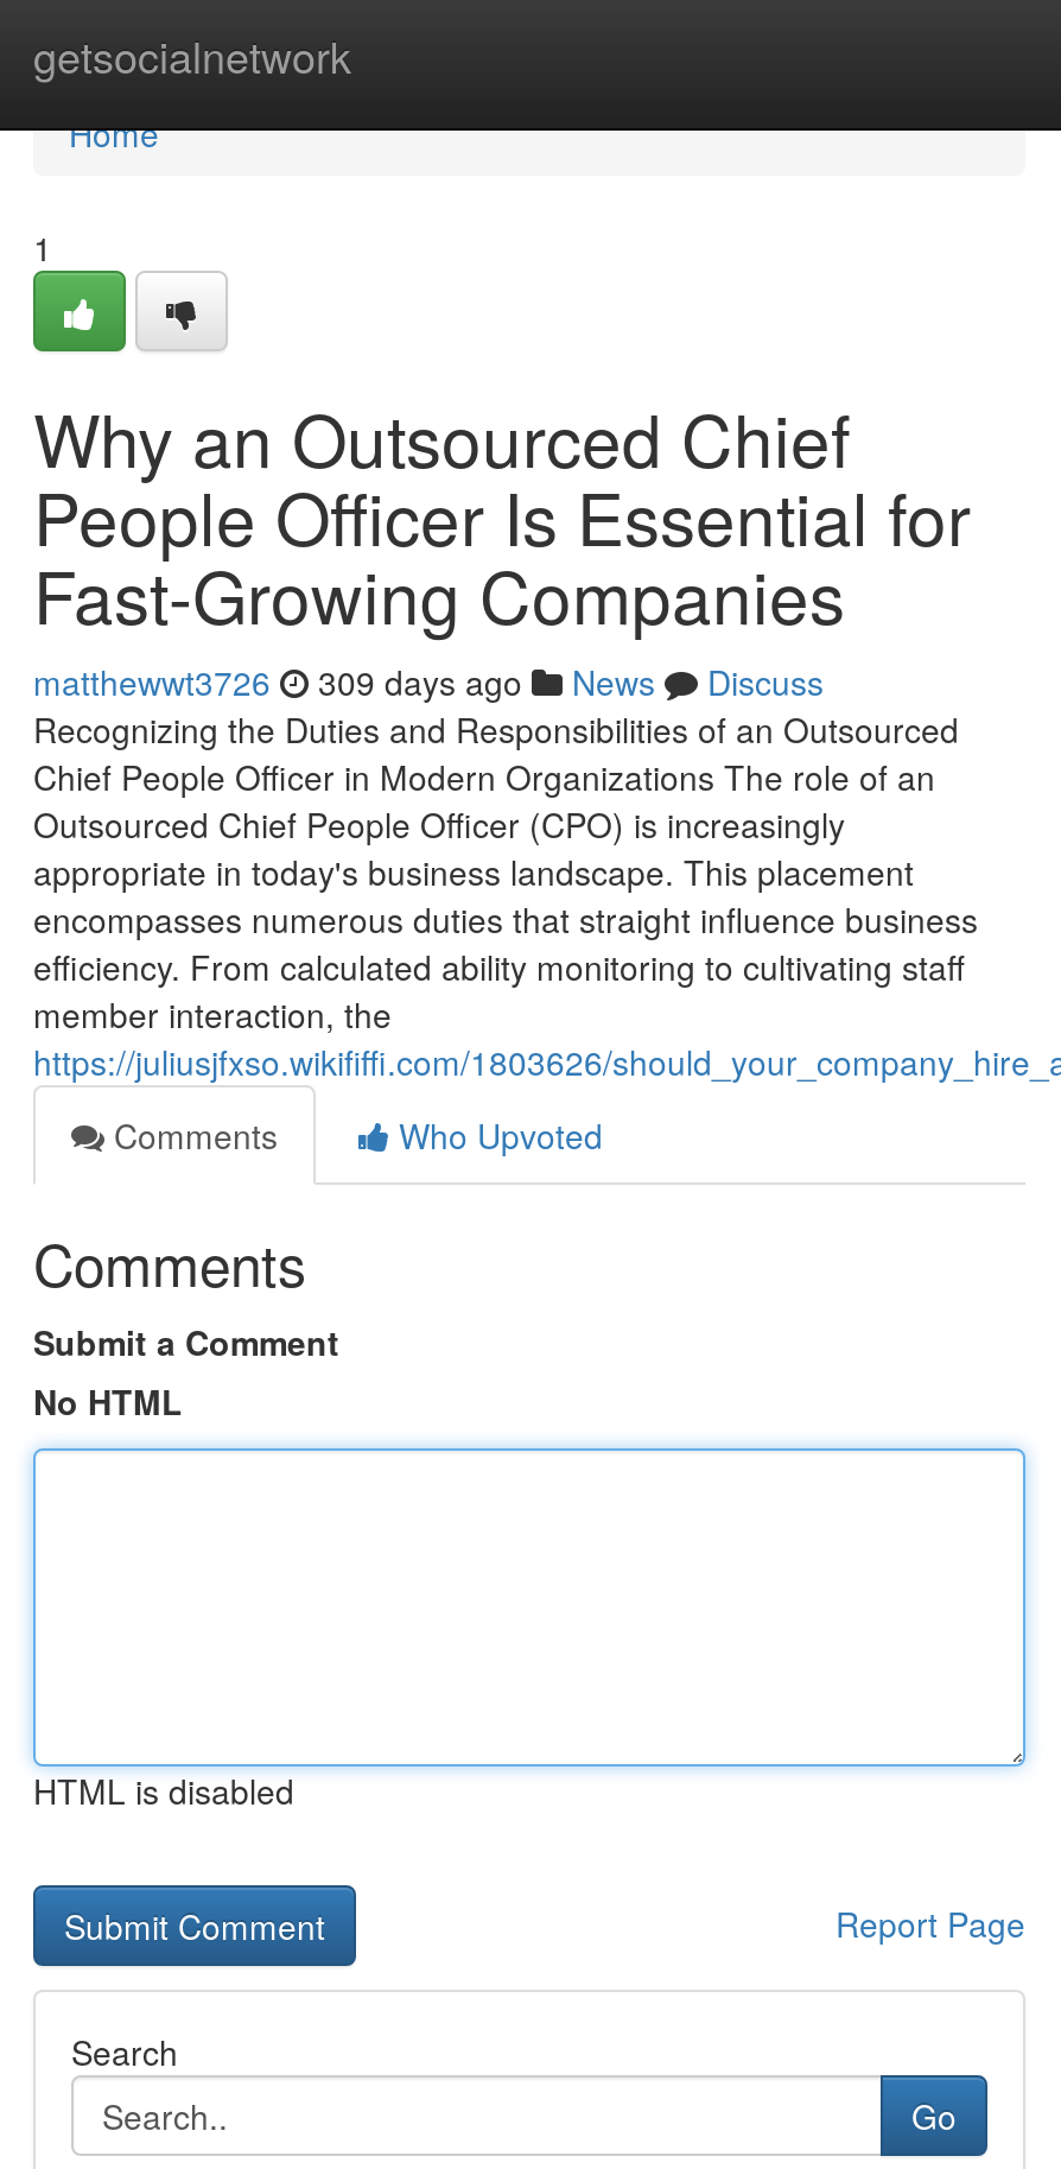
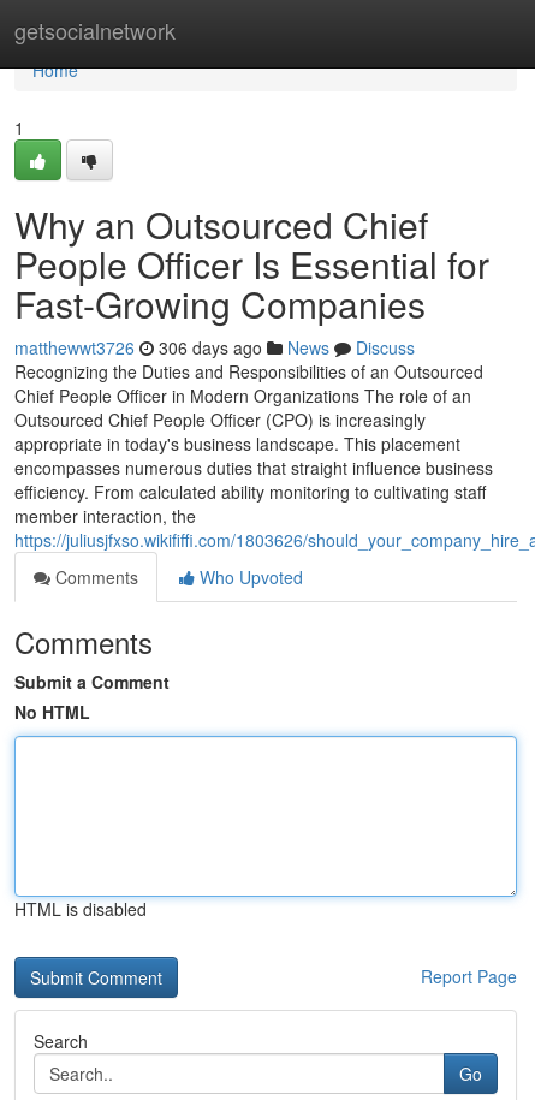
- matthewwt3726 309 days ago News Discuss
+ matthewwt3726 306 days ago News Discuss
